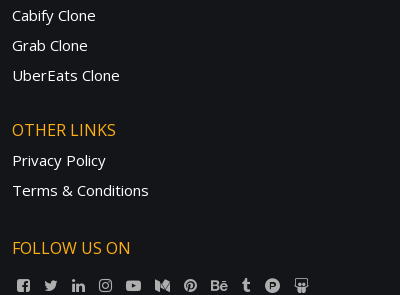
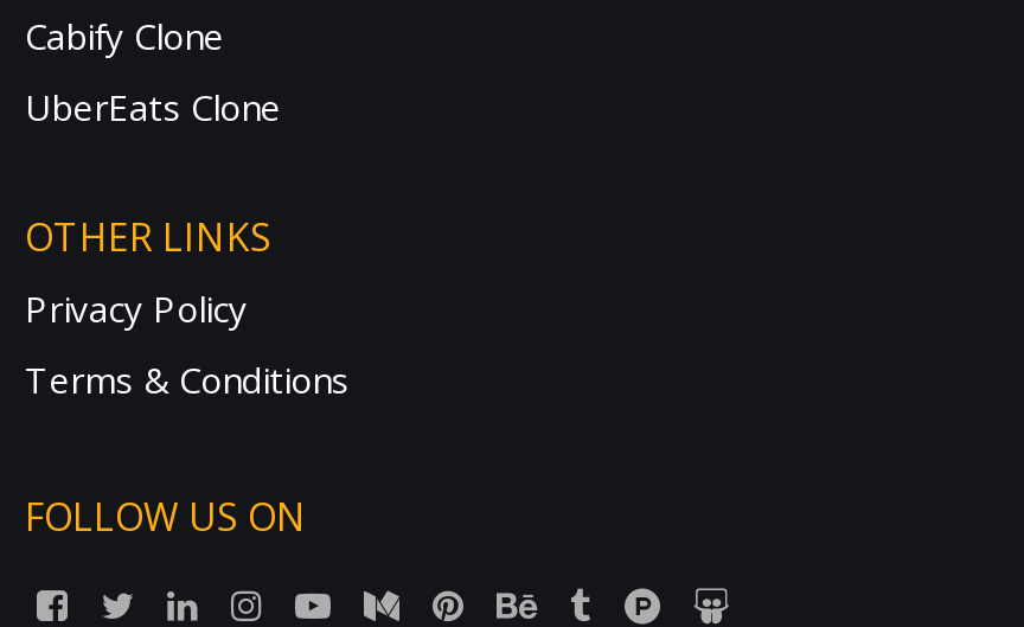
- Grab Clone
